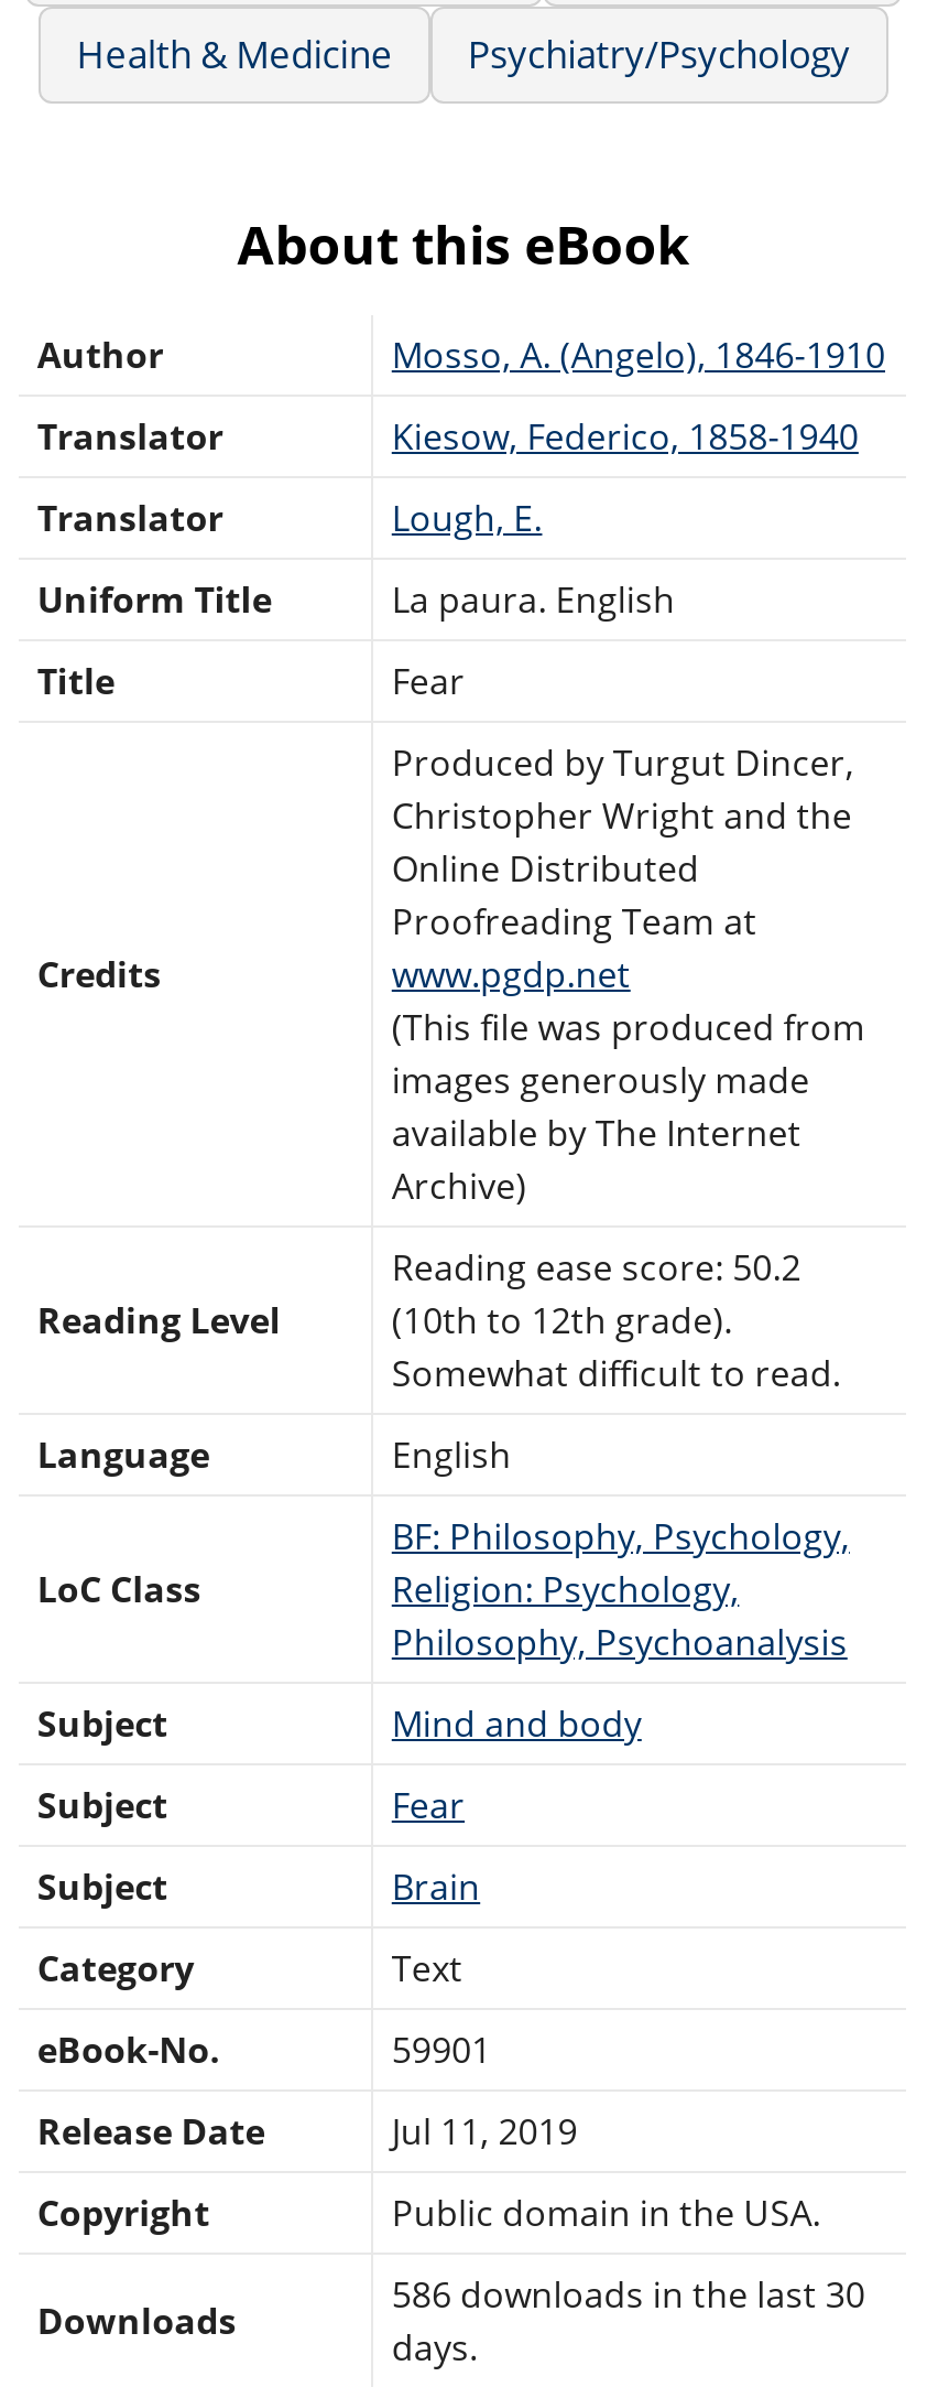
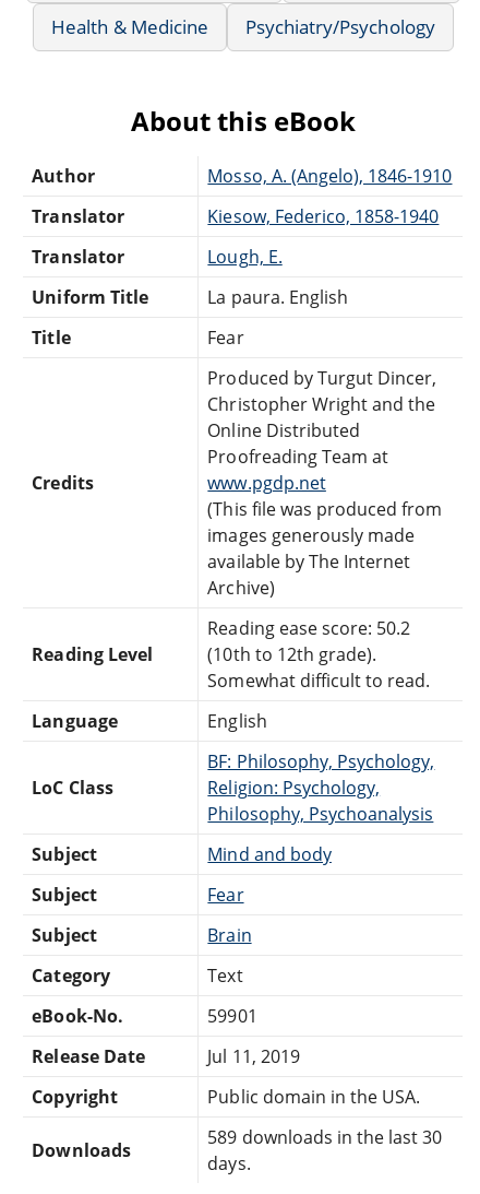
- 586 downloads in the last 30
+ 589 downloads in the last 30
